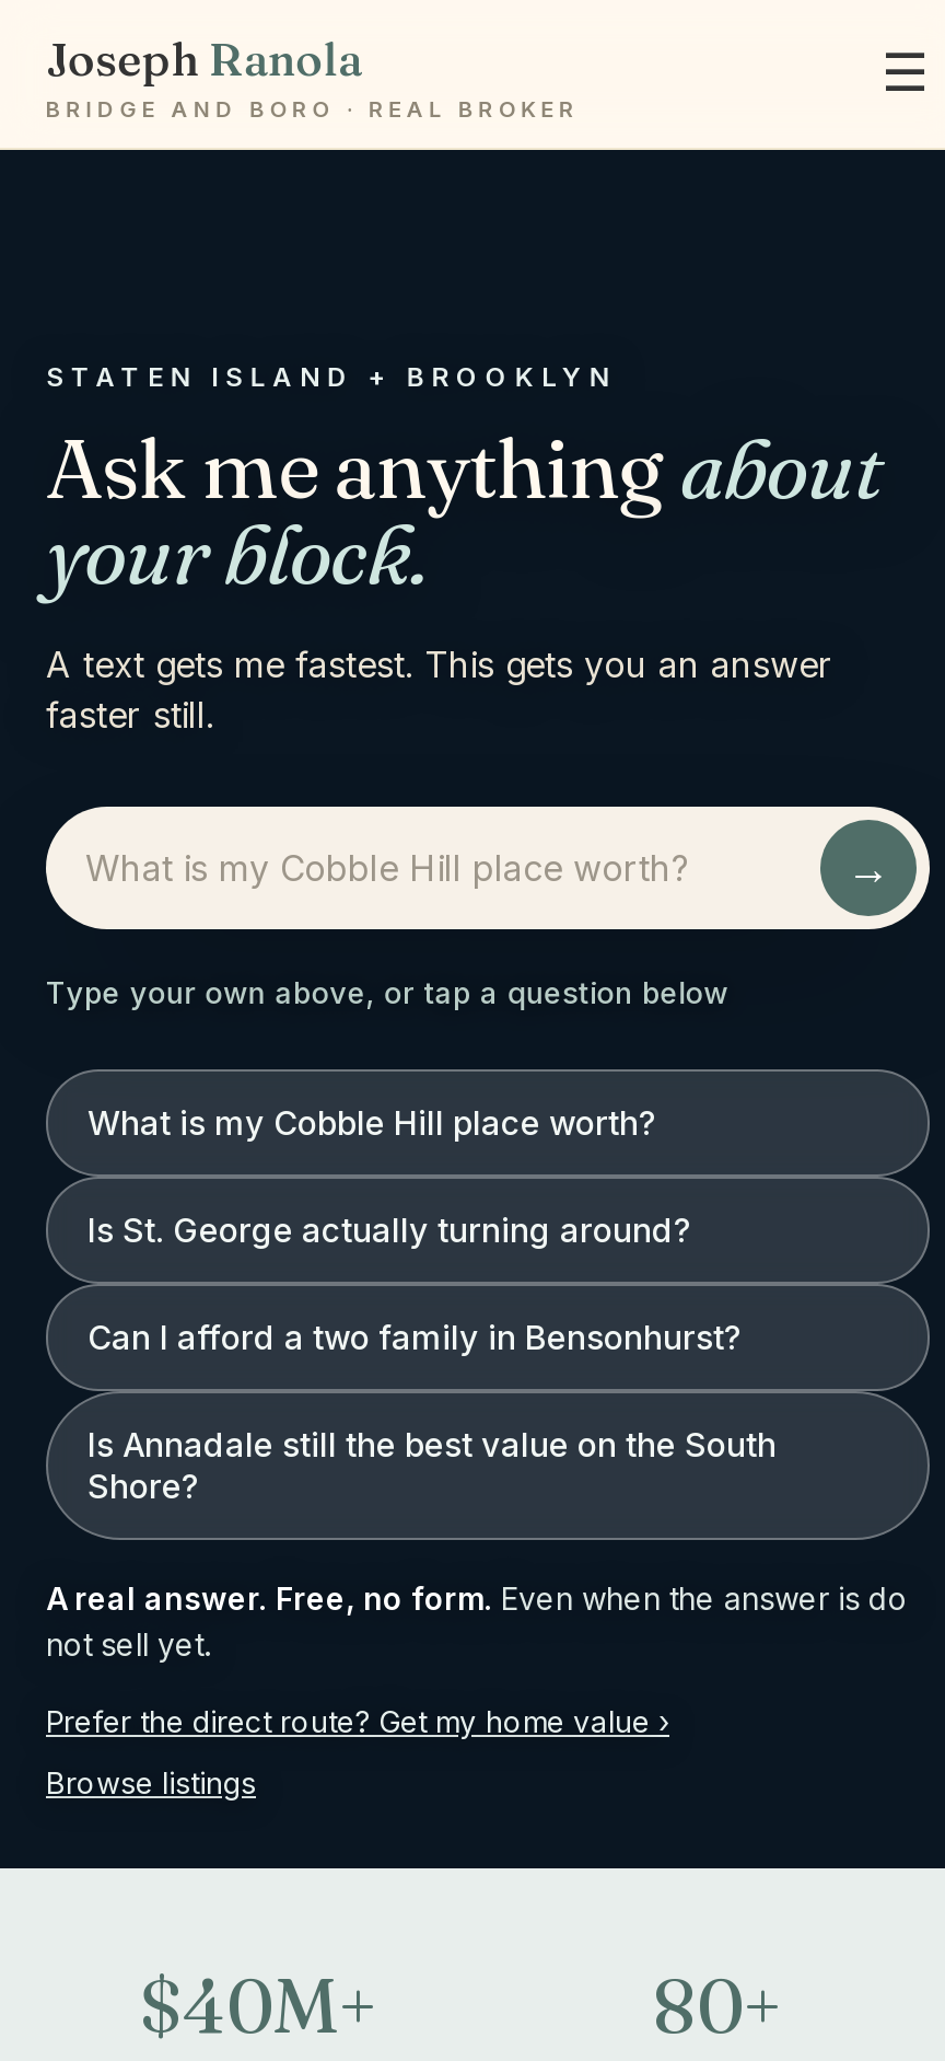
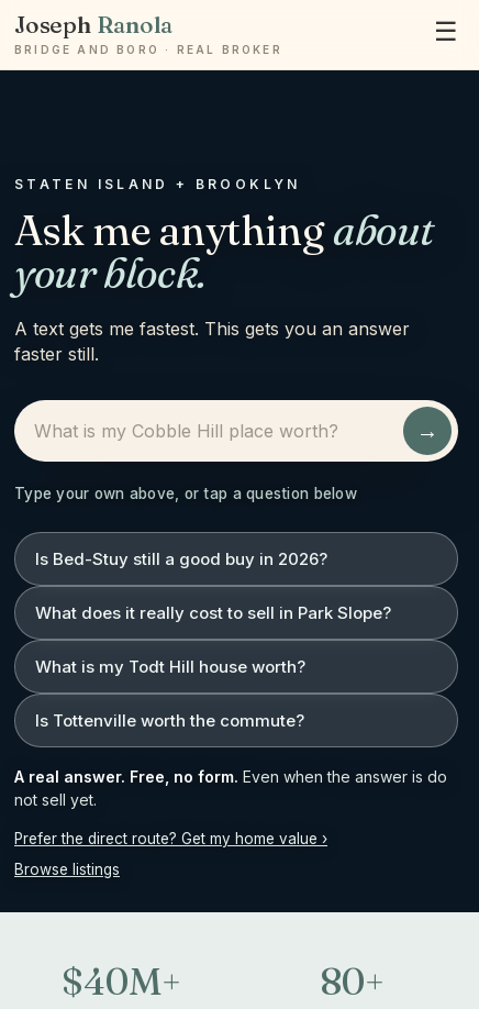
- What is my Cobble Hill place worth?
+ Is Bed-Stuy still a good buy in 2026?

- Is St. George actually turning around?
+ What does it really cost to sell in Park Slope?

- Can I afford a two family in Bensonhurst?
+ What is my Todt Hill house worth?

- Is Annadale still the best value on the South
- Shore?
+ Is Tottenville worth the commute?
